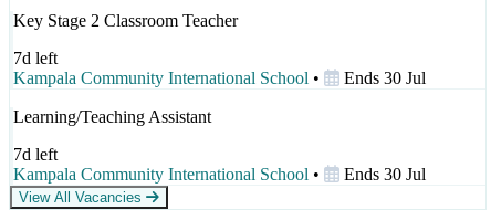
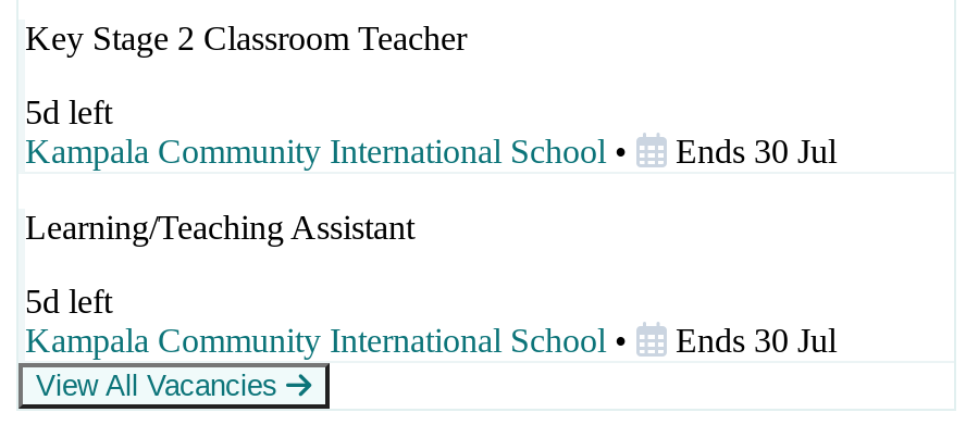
- 7d left
+ 5d left

- 7d left
+ 5d left
